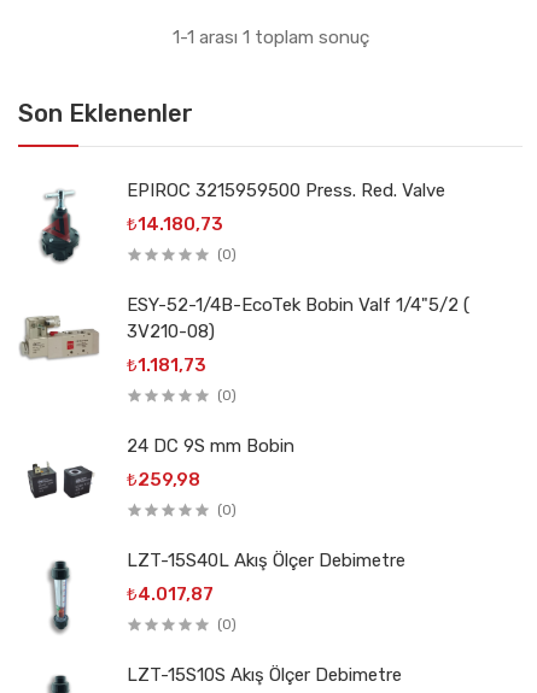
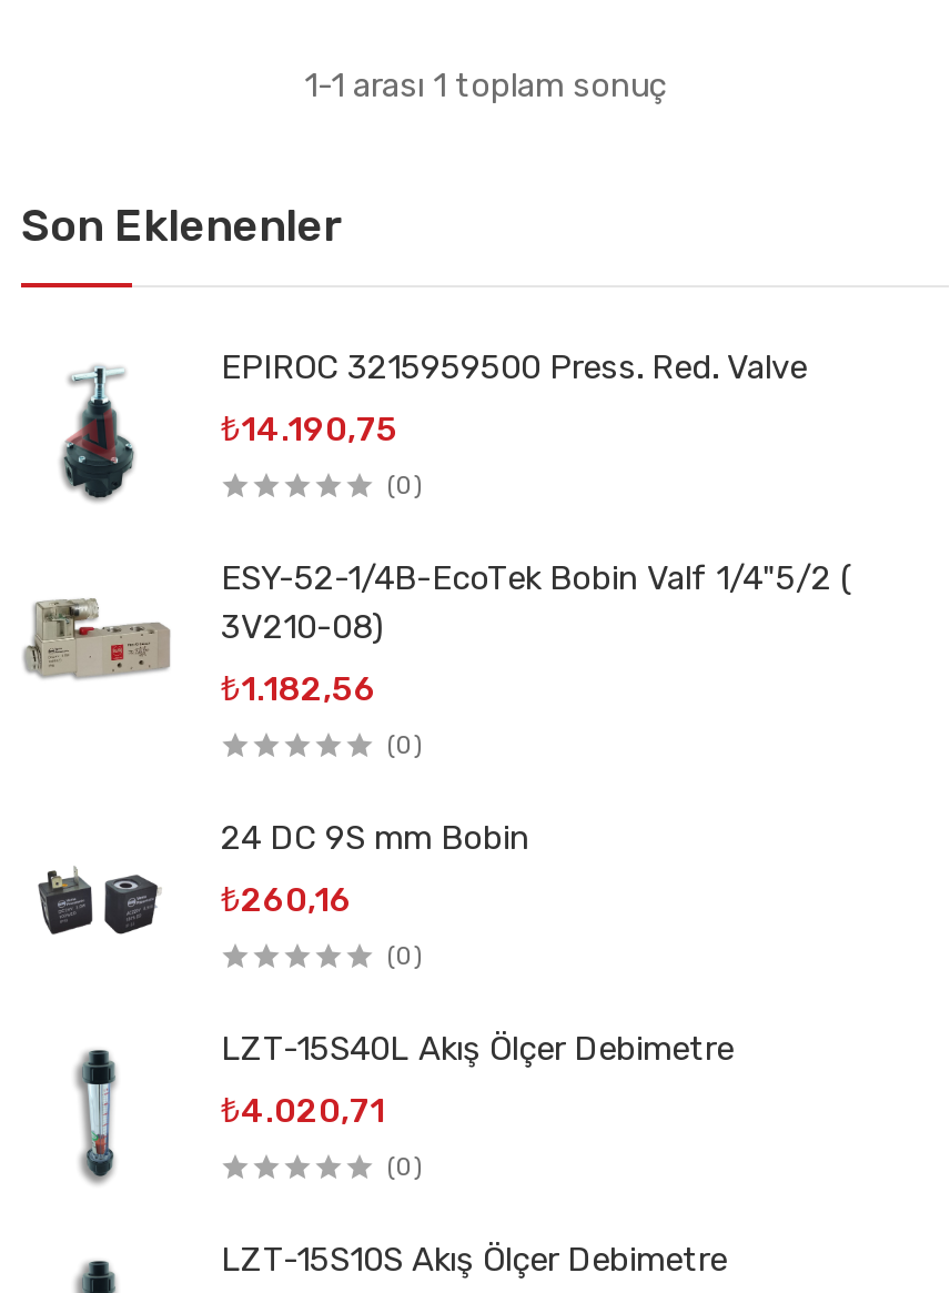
- ₺14.180,73
+ ₺14.190,75

- ₺1.181,73
+ ₺1.182,56

- ₺259,98
+ ₺260,16

- ₺4.017,87
+ ₺4.020,71
